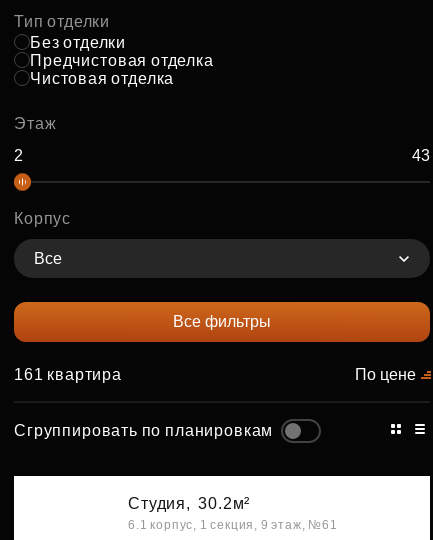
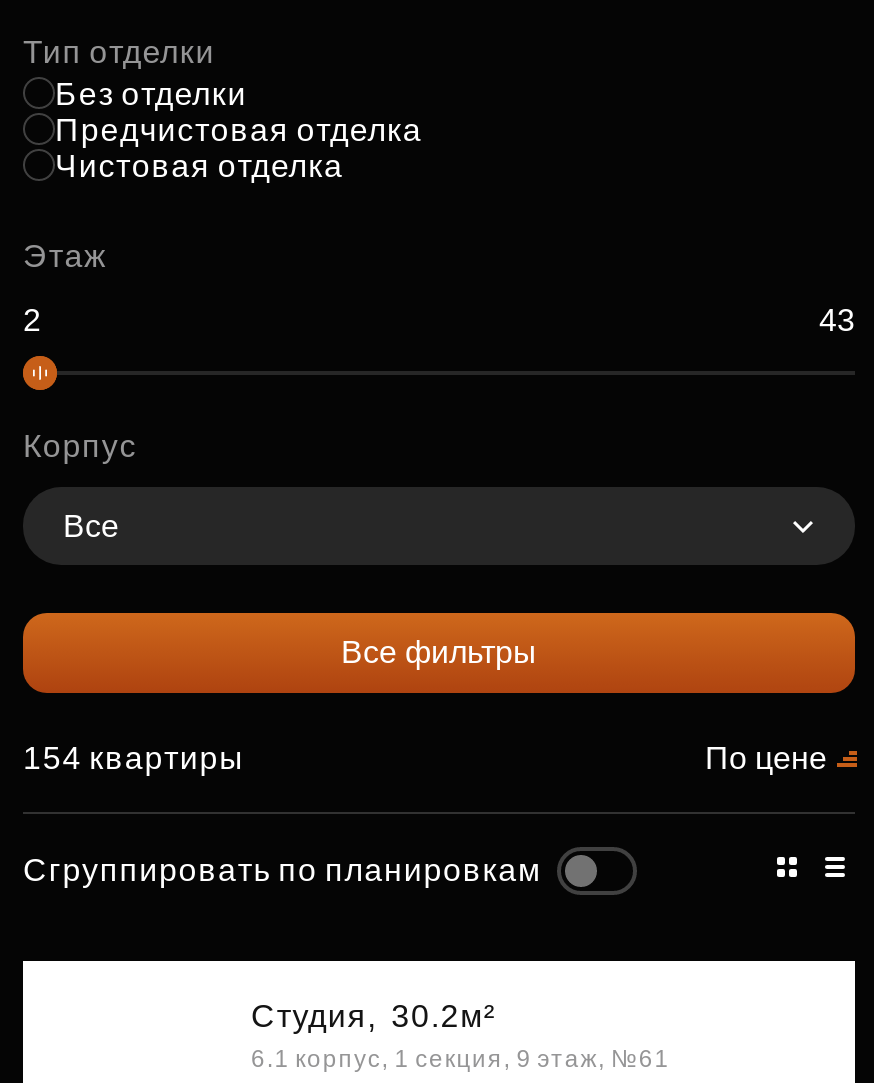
- 161 квартира
+ 154 квартиры
